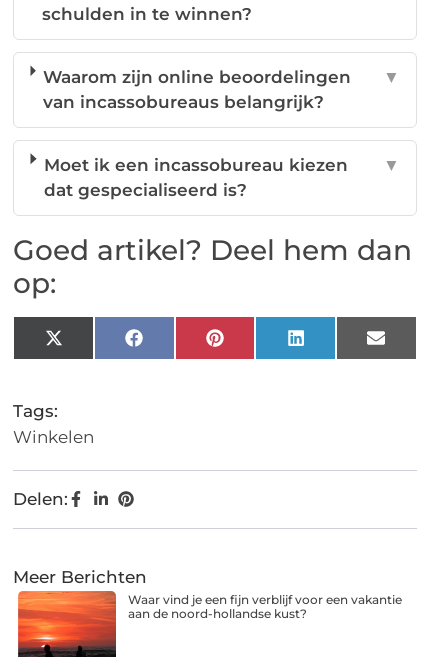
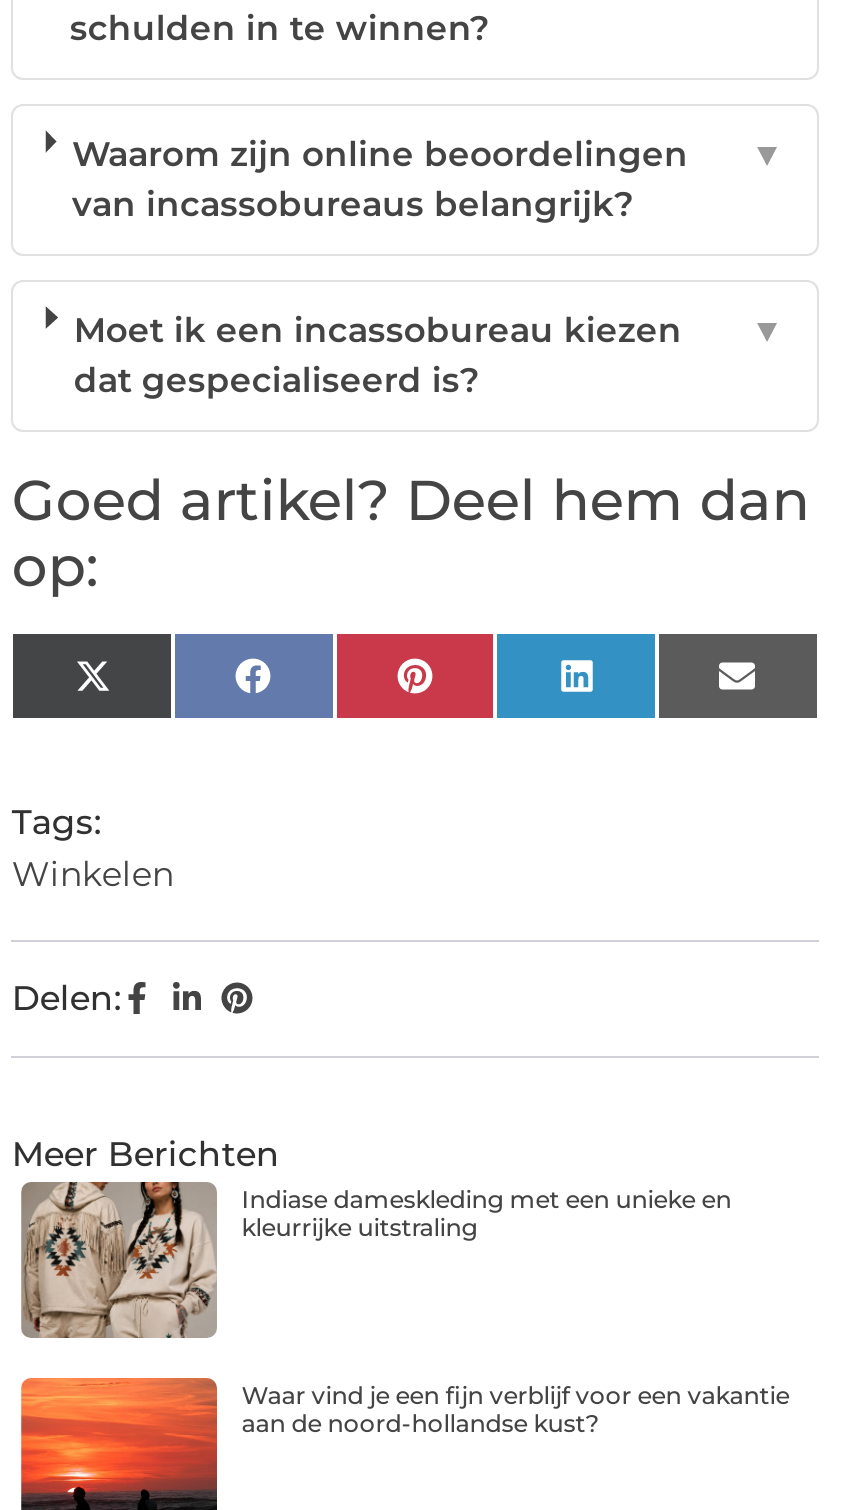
+ [image]
+ Indiase dameskleding met een unieke en
+ kleurrijke uitstraling
